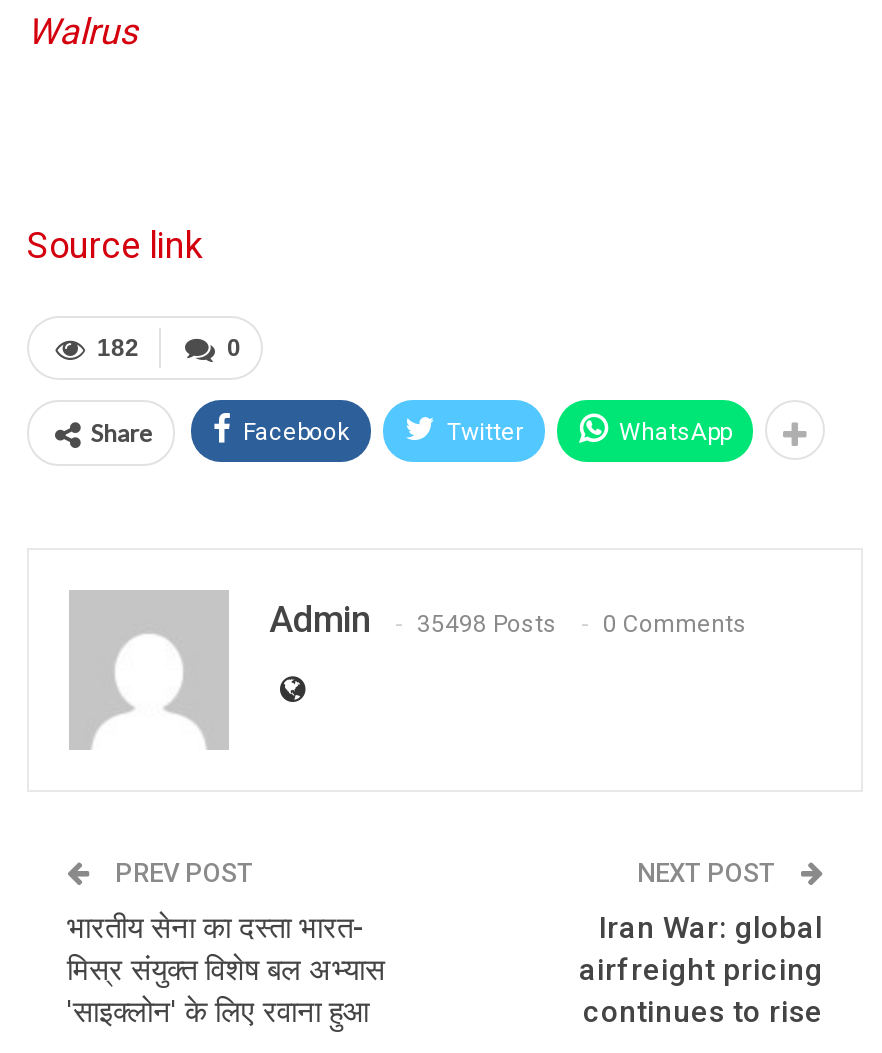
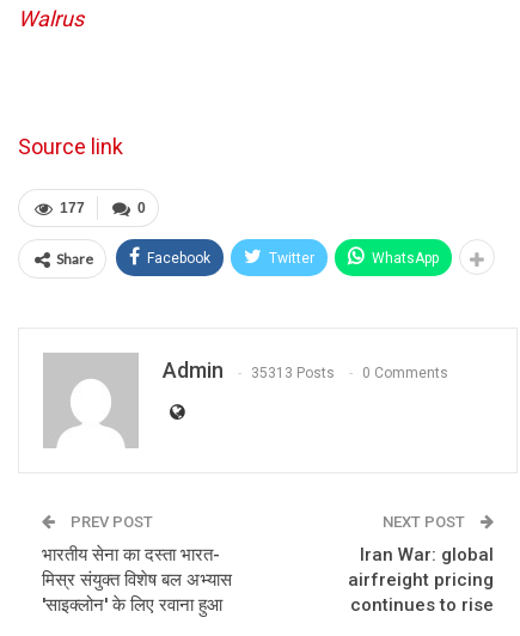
- 182
+ 177

- Admin 35498 Posts 0 Comments
+ Admin 35313 Posts 0 Comments
